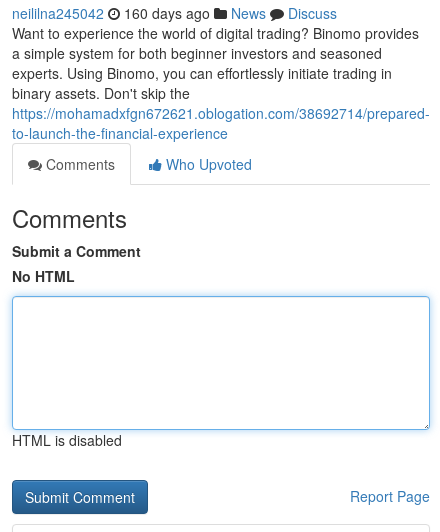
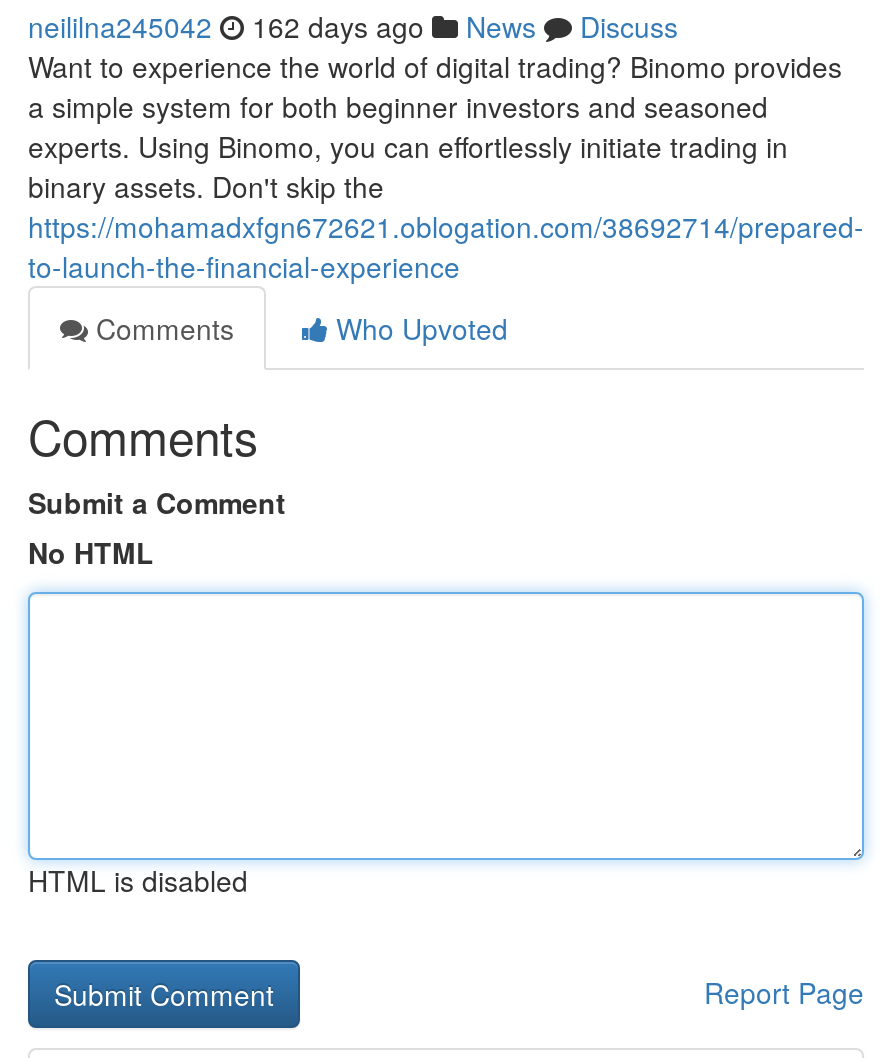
- neililna245042 160 days ago News Discuss
+ neililna245042 162 days ago News Discuss
